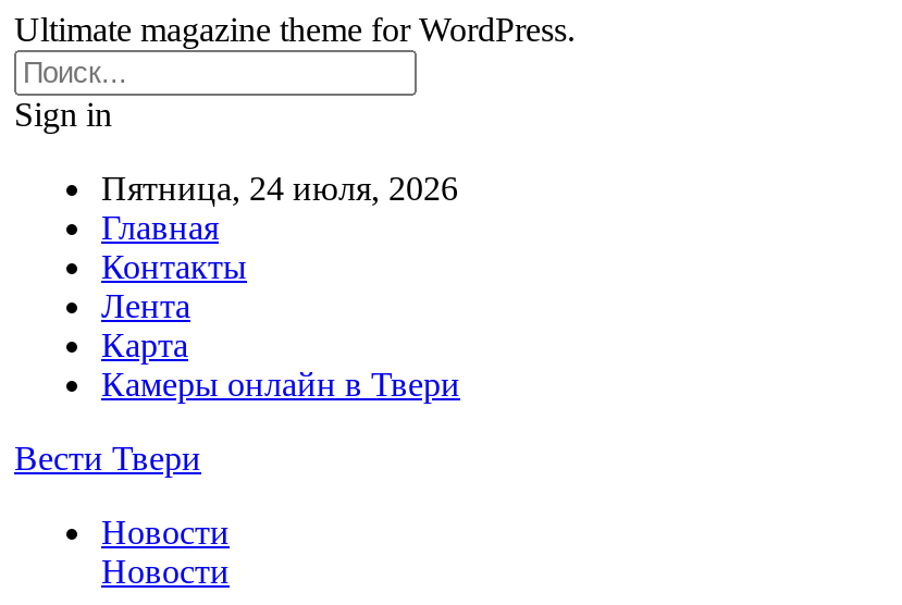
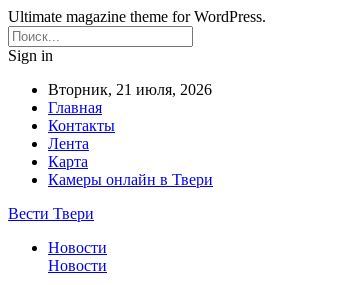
- Пятница, 24 июля, 2026
+ Вторник, 21 июля, 2026
